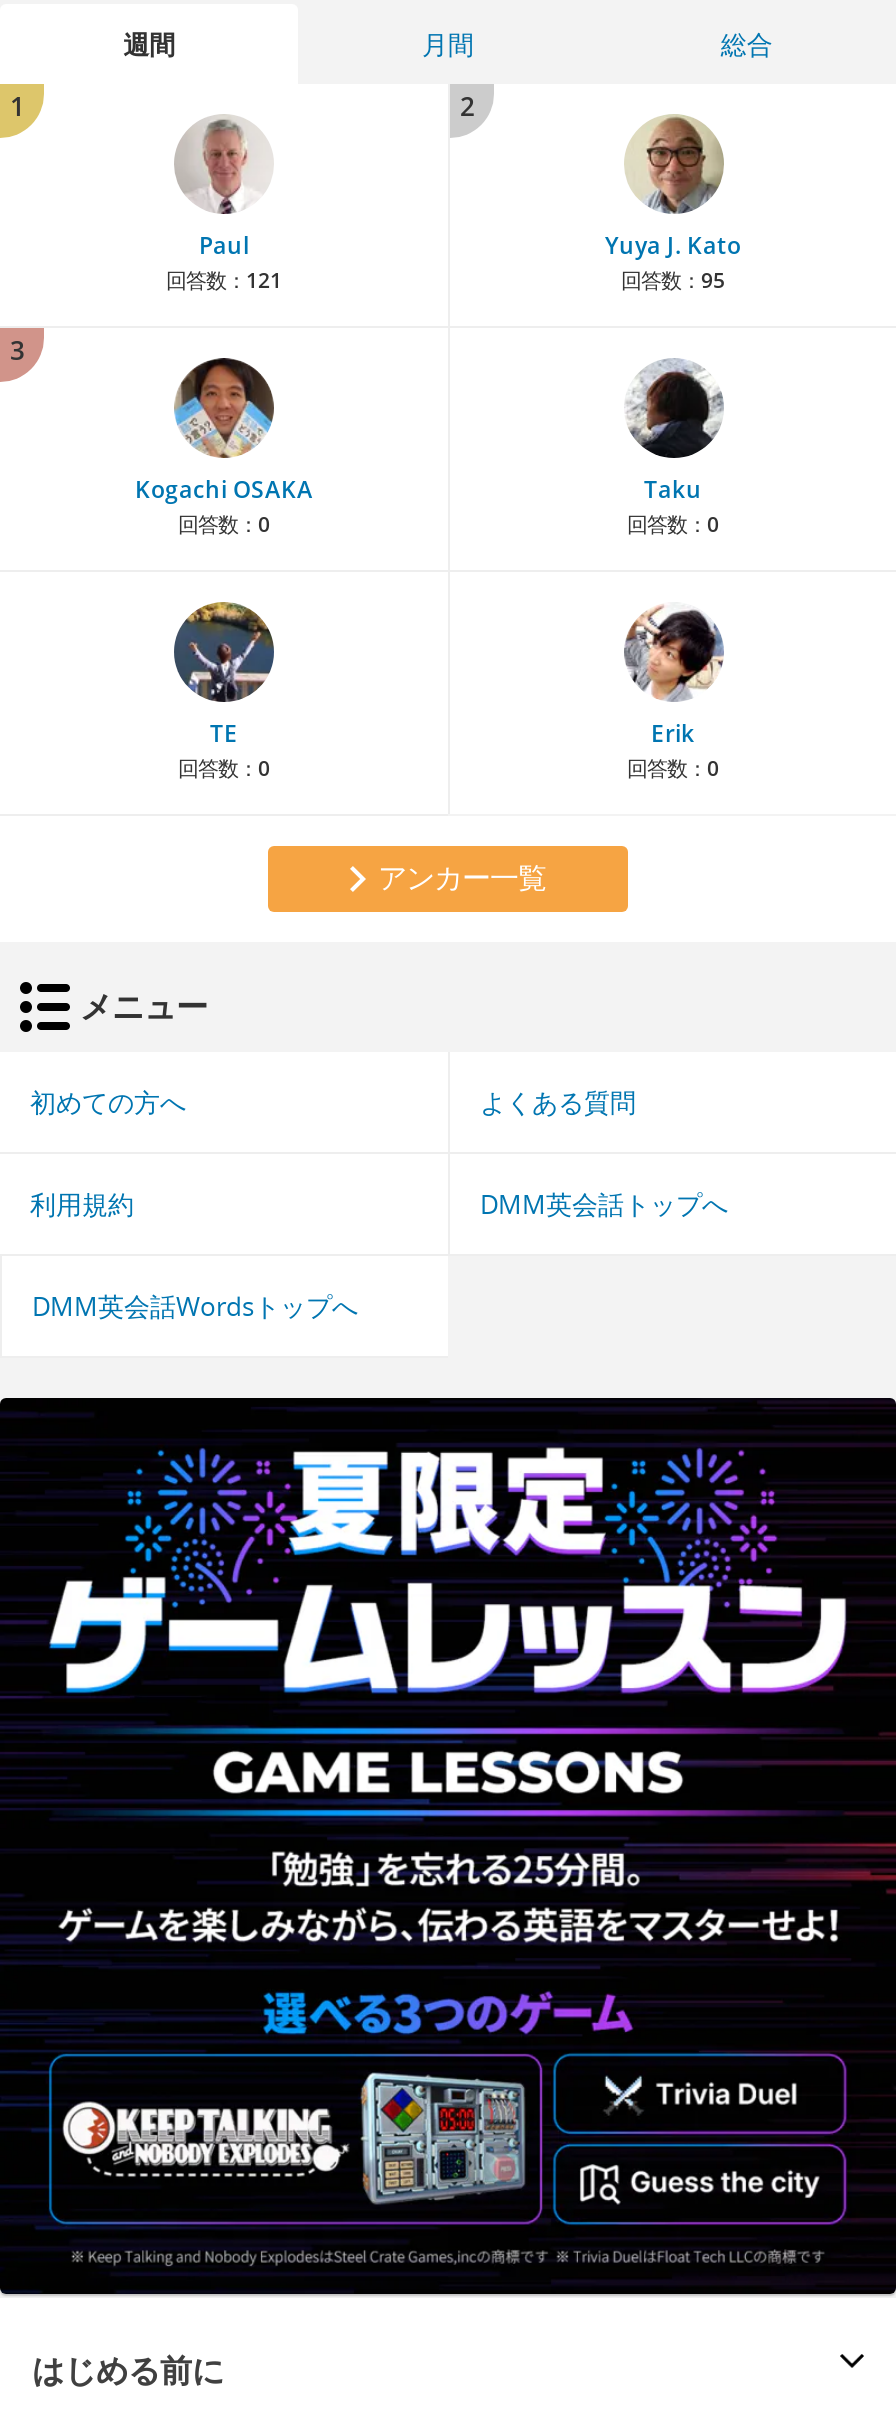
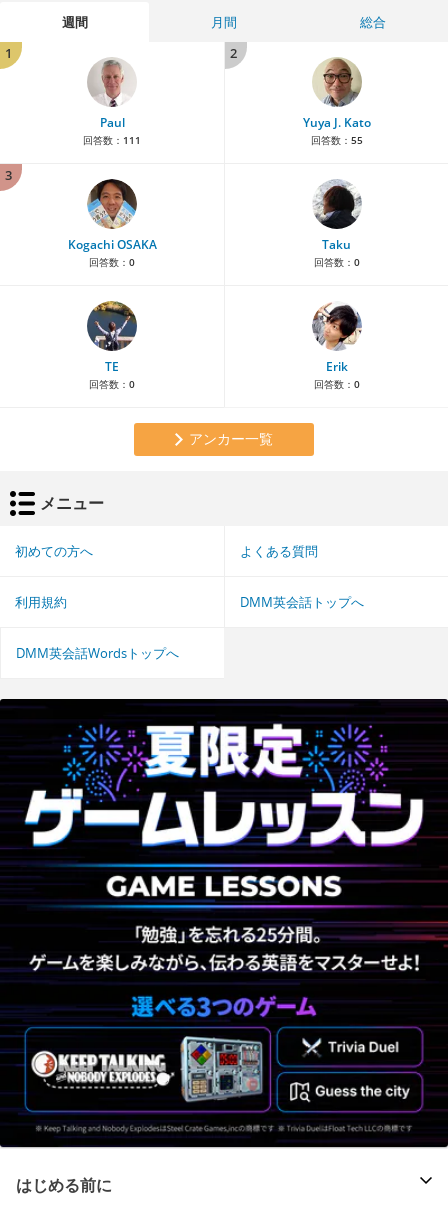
- 回答数：121
+ 回答数：111

- 回答数：95
+ 回答数：55
